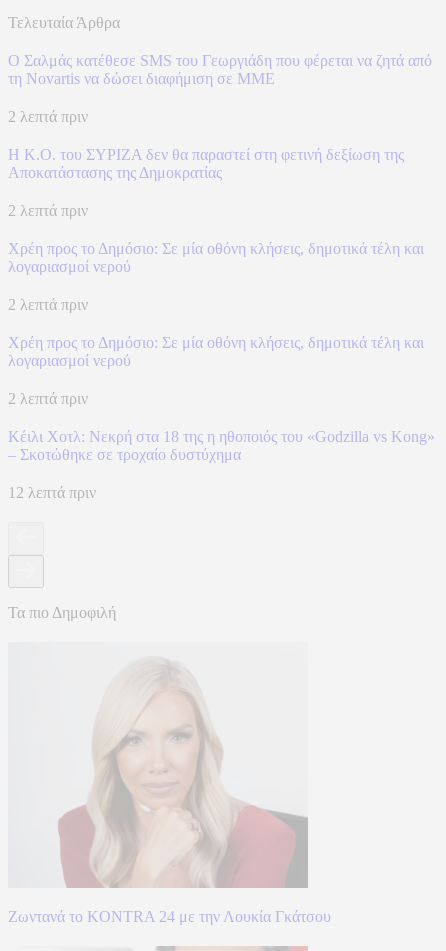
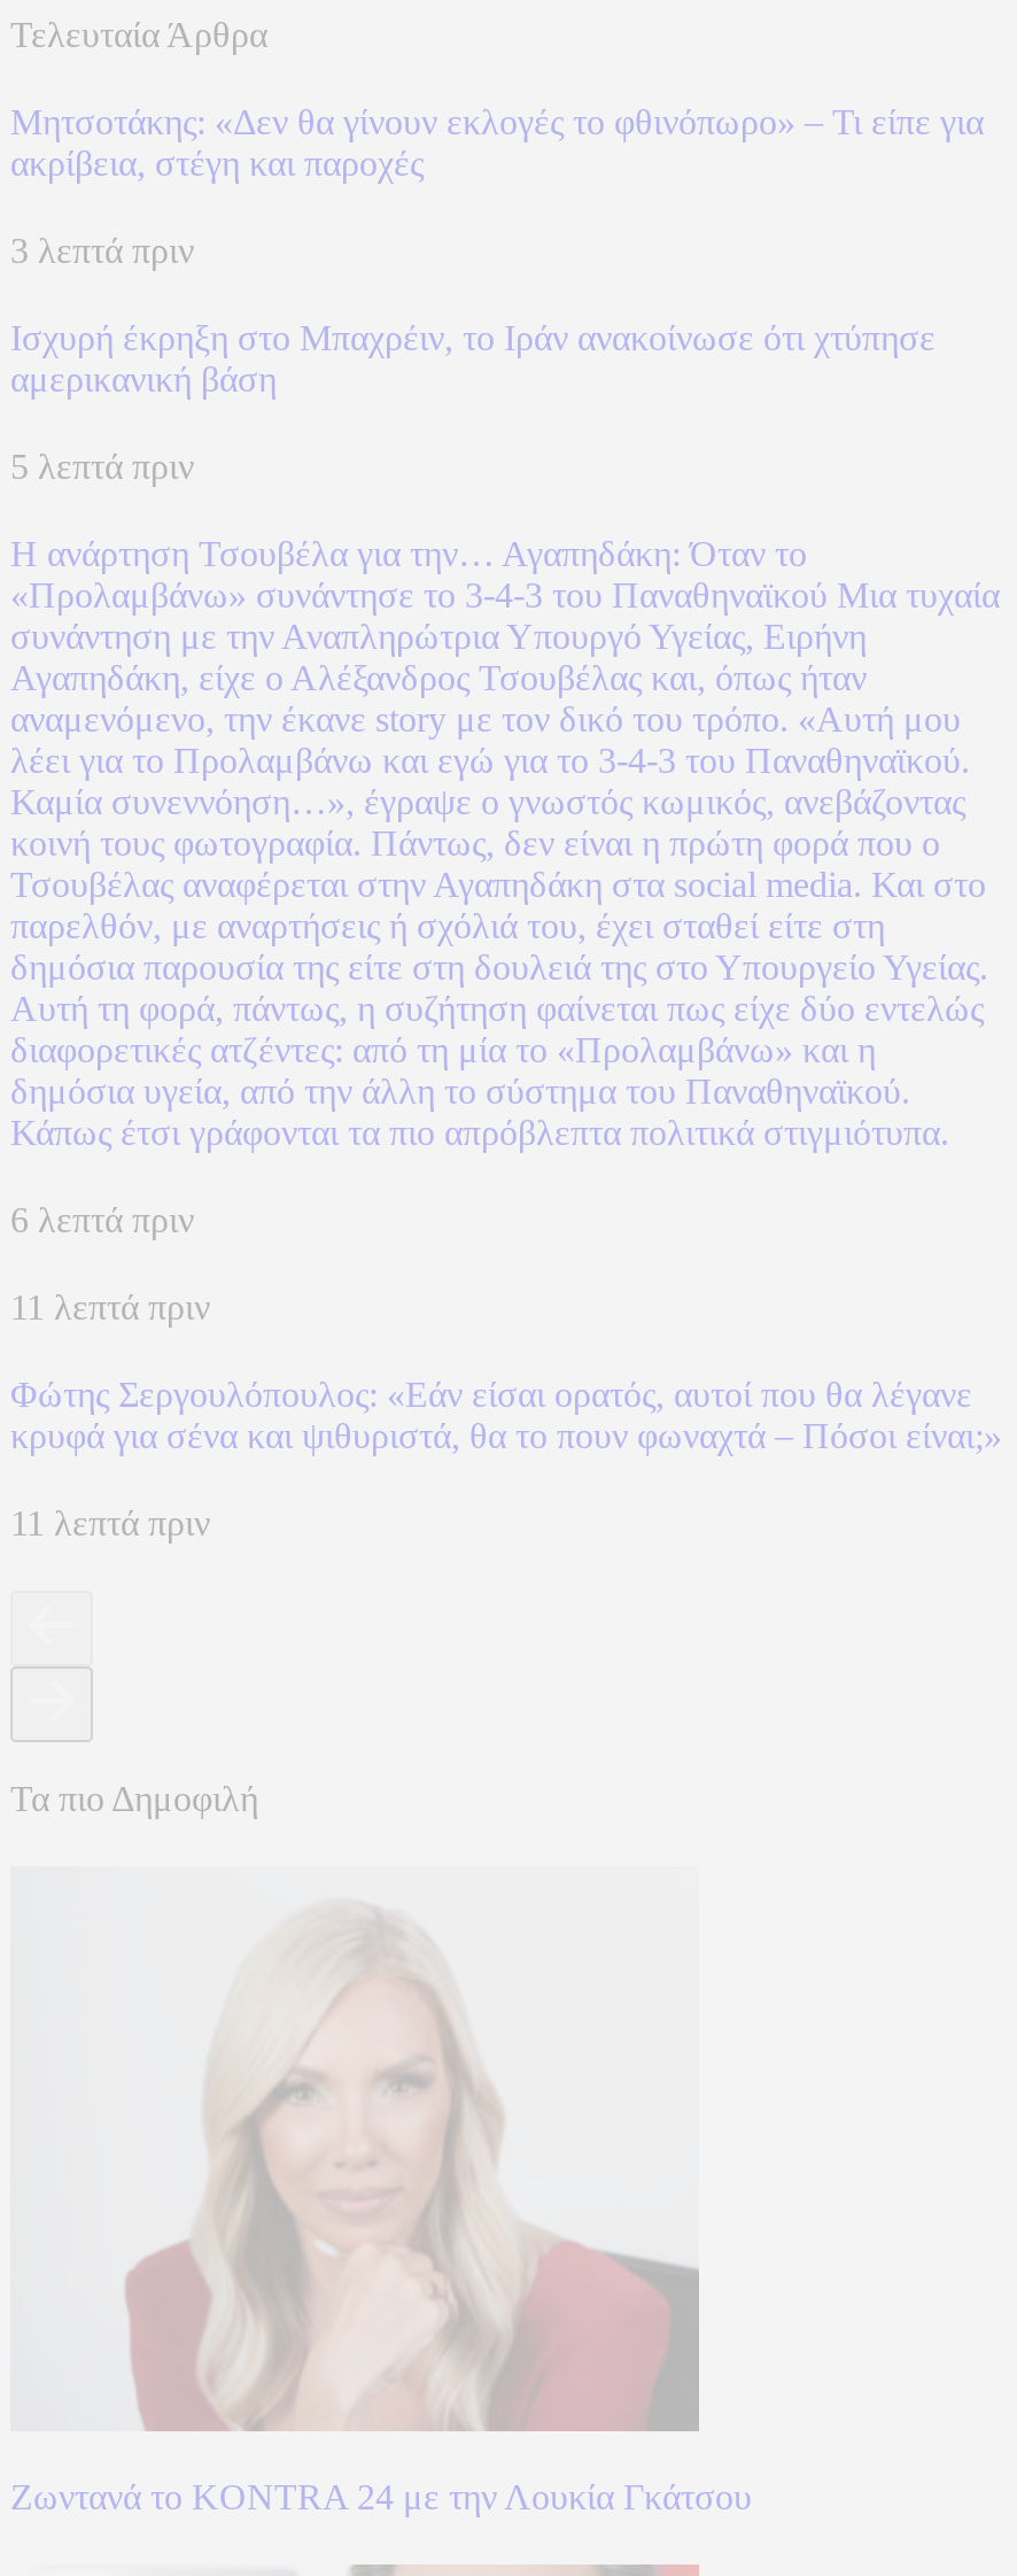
- Ο Σαλμάς κατέθεσε SMS του Γεωργιάδη που φέρεται να ζητά από
- τη Novartis να δώσει διαφήμιση σε ΜΜΕ
- 2 λεπτά πριν
- Η Κ.Ο. του ΣΥΡΙΖΑ δεν θα παραστεί στη φετινή δεξίωση της
- Αποκατάστασης της Δημοκρατίας
- 2 λεπτά πριν
- Χρέη προς το Δημόσιο: Σε μία οθόνη κλήσεις, δημοτικά τέλη και
- λογαριασμοί νερού
- 2 λεπτά πριν
- Χρέη προς το Δημόσιο: Σε μία οθόνη κλήσεις, δημοτικά τέλη και
- λογαριασμοί νερού
- 2 λεπτά πριν
- Κέιλι Χοτλ: Νεκρή στα 18 της η ηθοποιός του «Godzilla vs Kong»
- – Σκοτώθηκε σε τροχαίο δυστύχημα
- 12 λεπτά πριν
+ Μητσοτάκης: «Δεν θα γίνουν εκλογές το φθινόπωρο» – Τι είπε για
+ ακρίβεια, στέγη και παροχές
+ 3 λεπτά πριν
+ Ισχυρή έκρηξη στο Μπαχρέιν, το Ιράν ανακοίνωσε ότι χτύπησε
+ αμερικανική βάση
+ 5 λεπτά πριν
+ Η ανάρτηση Τσουβέλα για την… Αγαπηδάκη: Όταν το
+ «Προλαμβάνω» συνάντησε το 3-4-3 του Παναθηναϊκού Μια τυχαία
+ συνάντηση με την Αναπληρώτρια Υπουργό Υγείας, Ειρήνη
+ Αγαπηδάκη, είχε ο Αλέξανδρος Τσουβέλας και, όπως ήταν
+ αναμενόμενο, την έκανε story με τον δικό του τρόπο. «Αυτή μου
+ λέει για το Προλαμβάνω και εγώ για το 3-4-3 του Παναθηναϊκού.
+ Καμία συνεννόηση…», έγραψε ο γνωστός κωμικός, ανεβάζοντας
+ κοινή τους φωτογραφία. Πάντως, δεν είναι η πρώτη φορά που ο
+ Τσουβέλας αναφέρεται στην Αγαπηδάκη στα social media. Και στο
+ παρελθόν, με αναρτήσεις ή σχόλιά του, έχει σταθεί είτε στη
+ δημόσια παρουσία της είτε στη δουλειά της στο Υπουργείο Υγείας.
+ Αυτή τη φορά, πάντως, η συζήτηση φαίνεται πως είχε δύο εντελώς
+ διαφορετικές ατζέντες: από τη μία το «Προλαμβάνω» και η
+ δημόσια υγεία, από την άλλη το σύστημα του Παναθηναϊκού.
+ Κάπως έτσι γράφονται τα πιο απρόβλεπτα πολιτικά στιγμιότυπα.
+ 6 λεπτά πριν
+ 11 λεπτά πριν
+ Φώτης Σεργουλόπουλος: «Εάν είσαι ορατός, αυτοί που θα λέγανε
+ κρυφά για σένα και ψιθυριστά, θα το πουν φωναχτά – Πόσοι είναι;»
+ 11 λεπτά πριν
